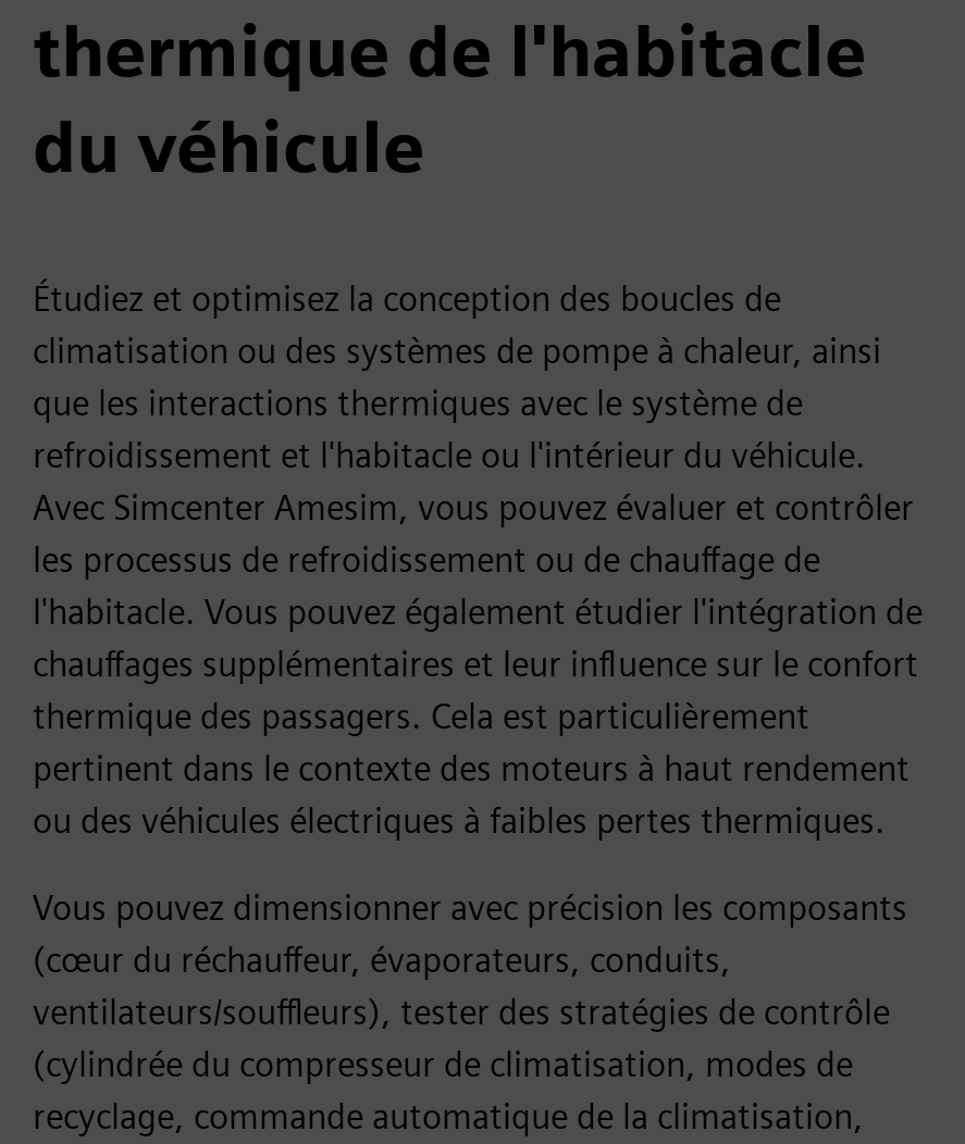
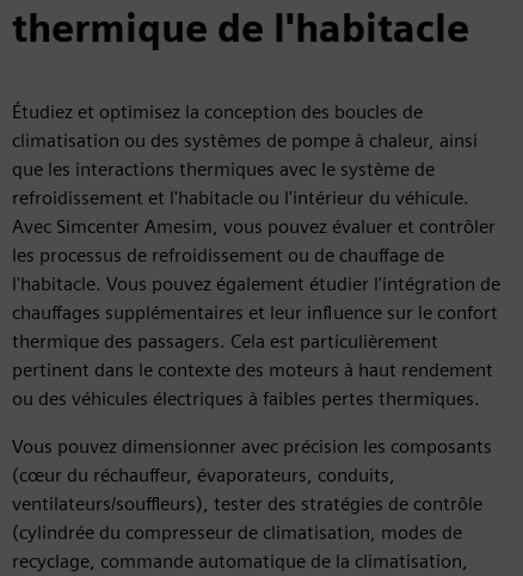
- du véhicule
